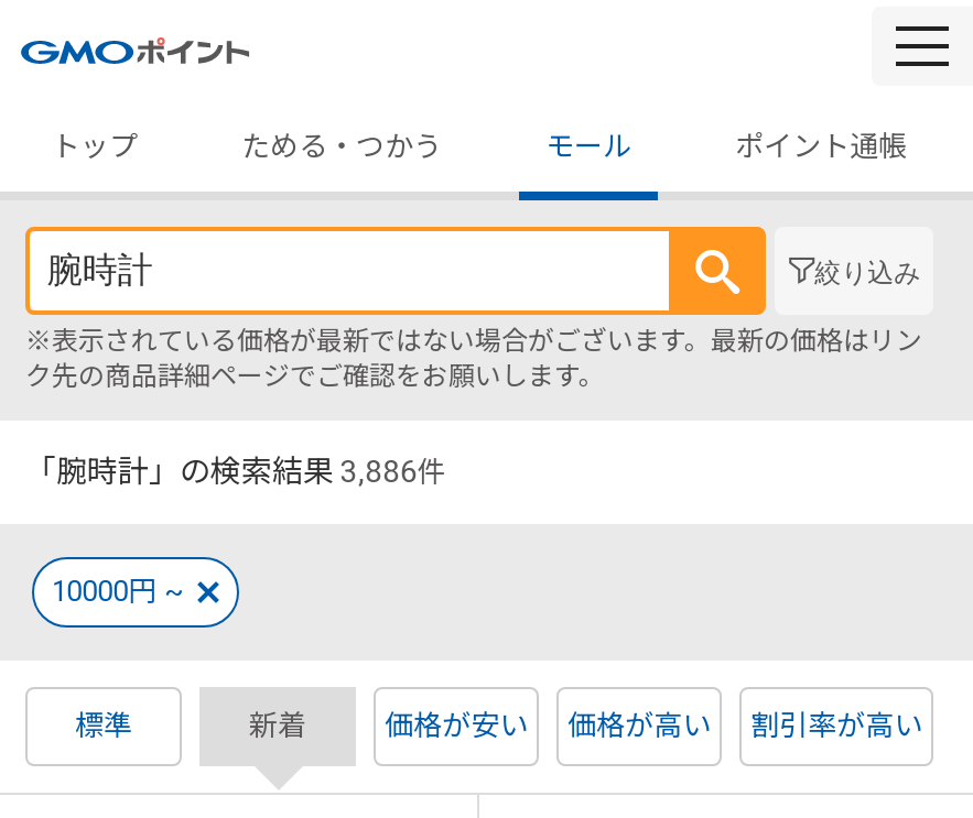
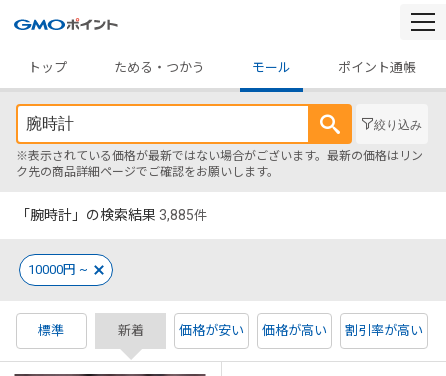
- 「腕時計」の検索結果3,886件
+ 「腕時計」の検索結果3,885件
